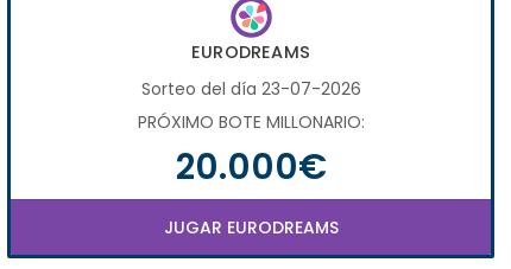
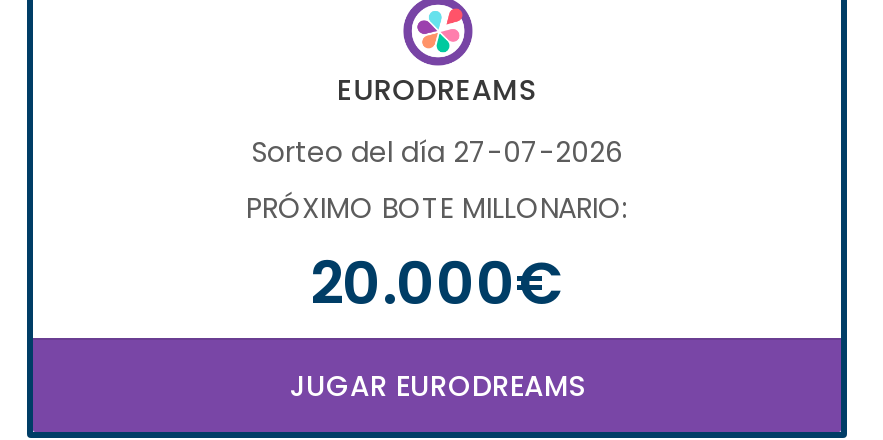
- Sorteo del día 23-07-2026
+ Sorteo del día 27-07-2026
